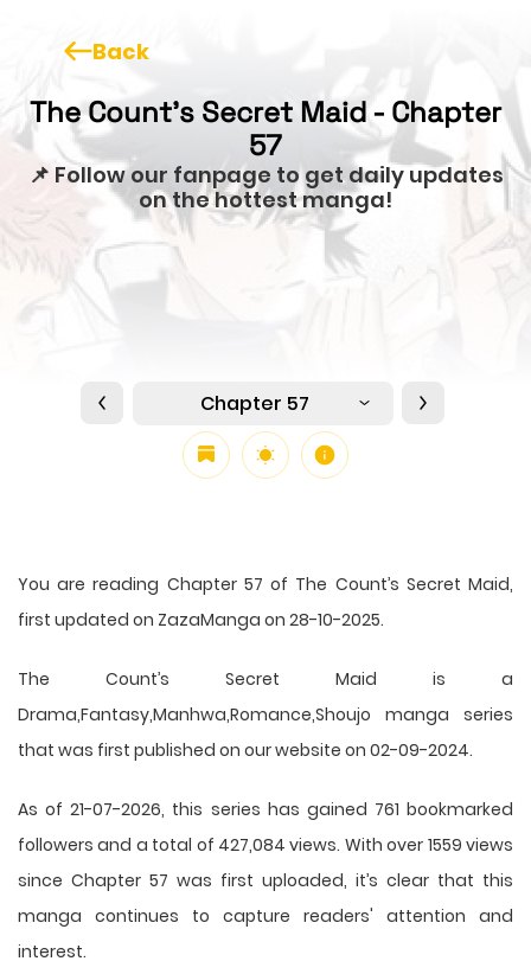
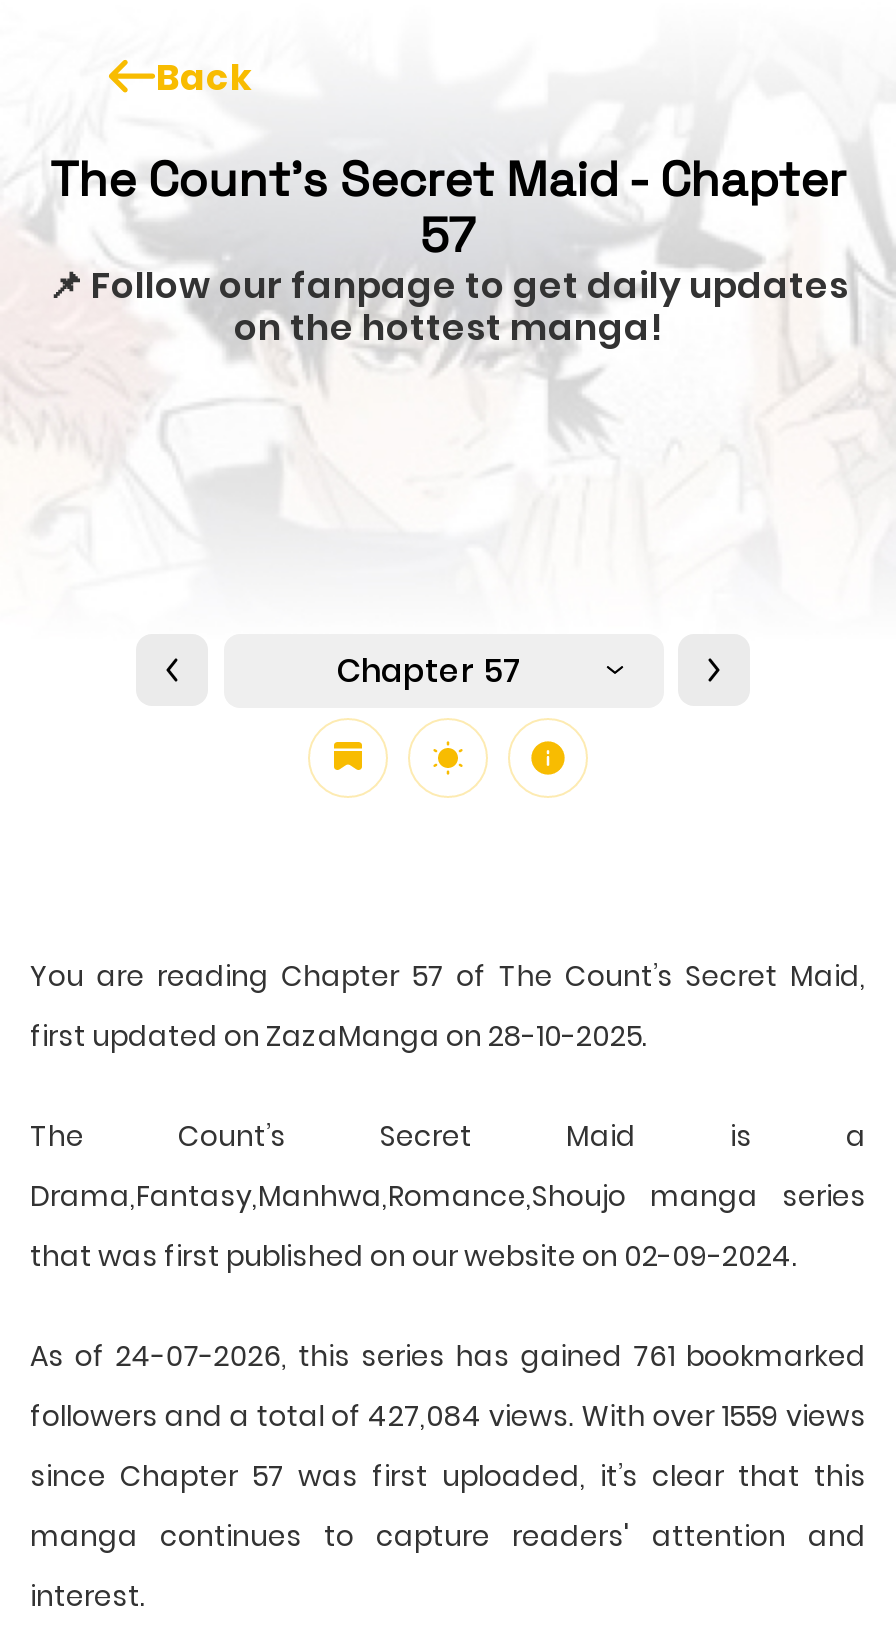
- As of 21-07-2026, this series has gained 761 bookmarked
+ As of 24-07-2026, this series has gained 761 bookmarked
